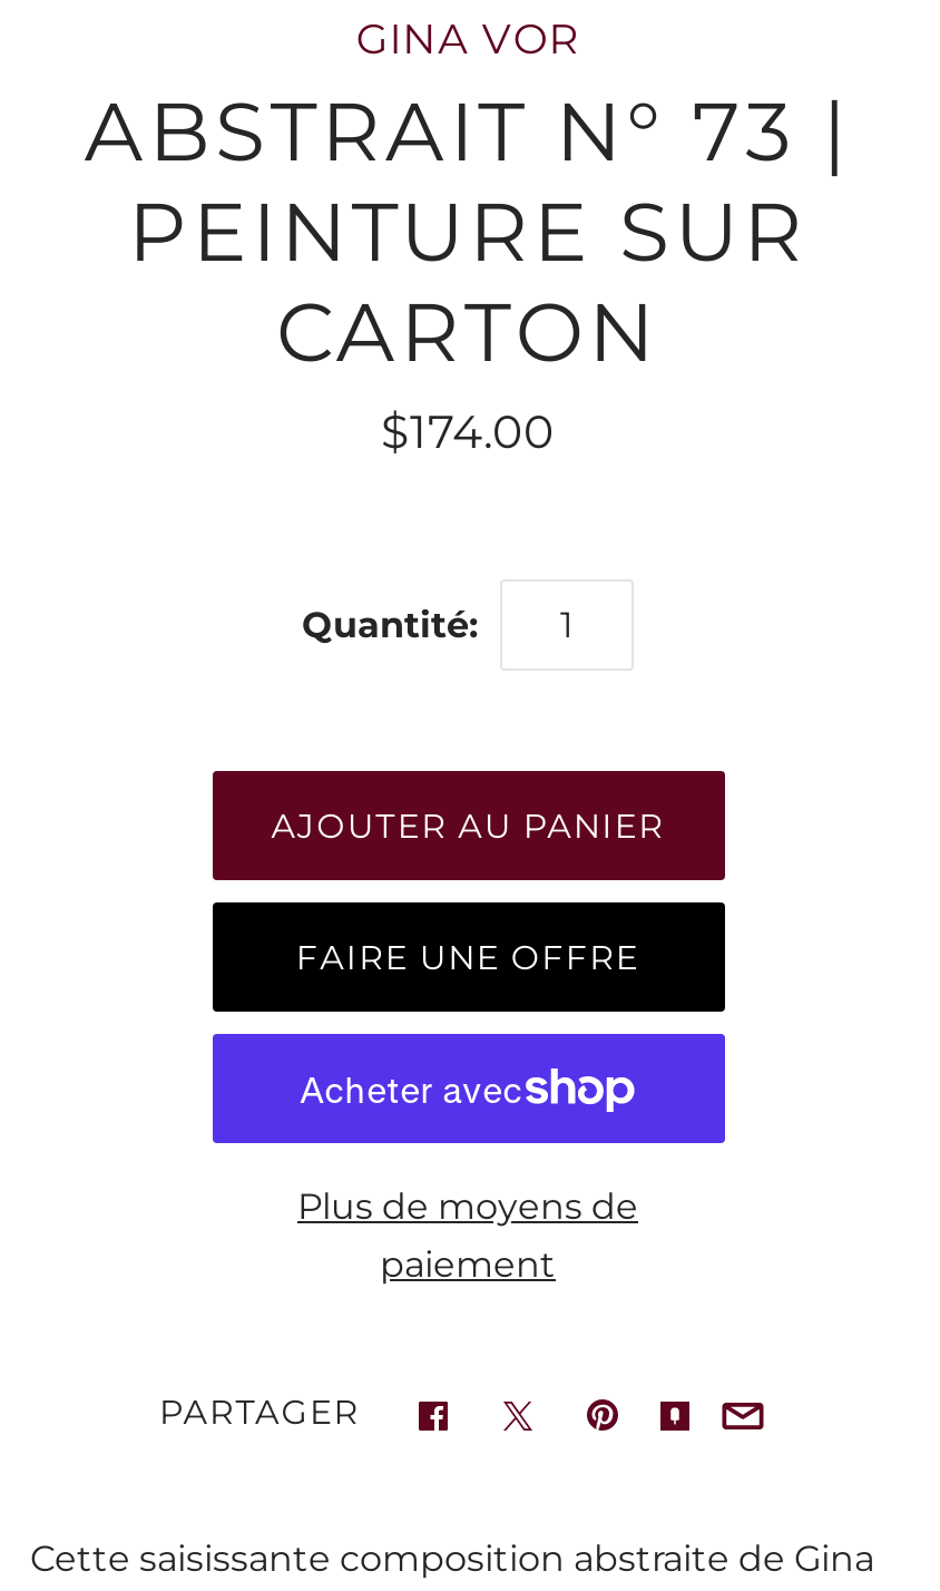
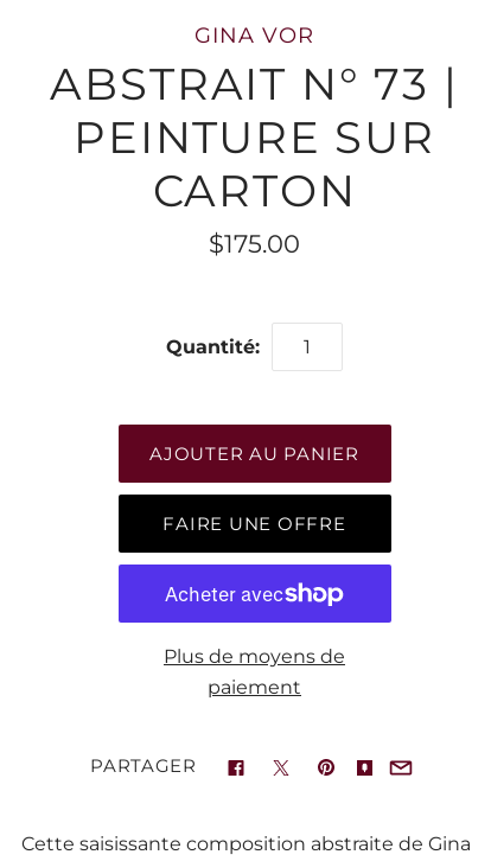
- $174.00
+ $175.00
